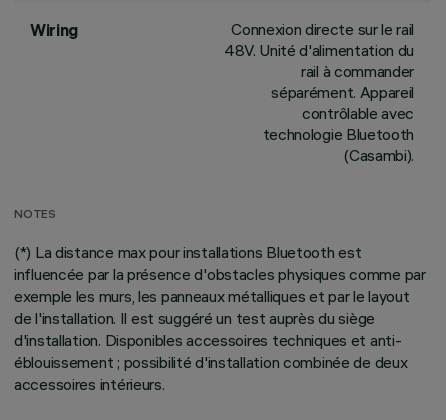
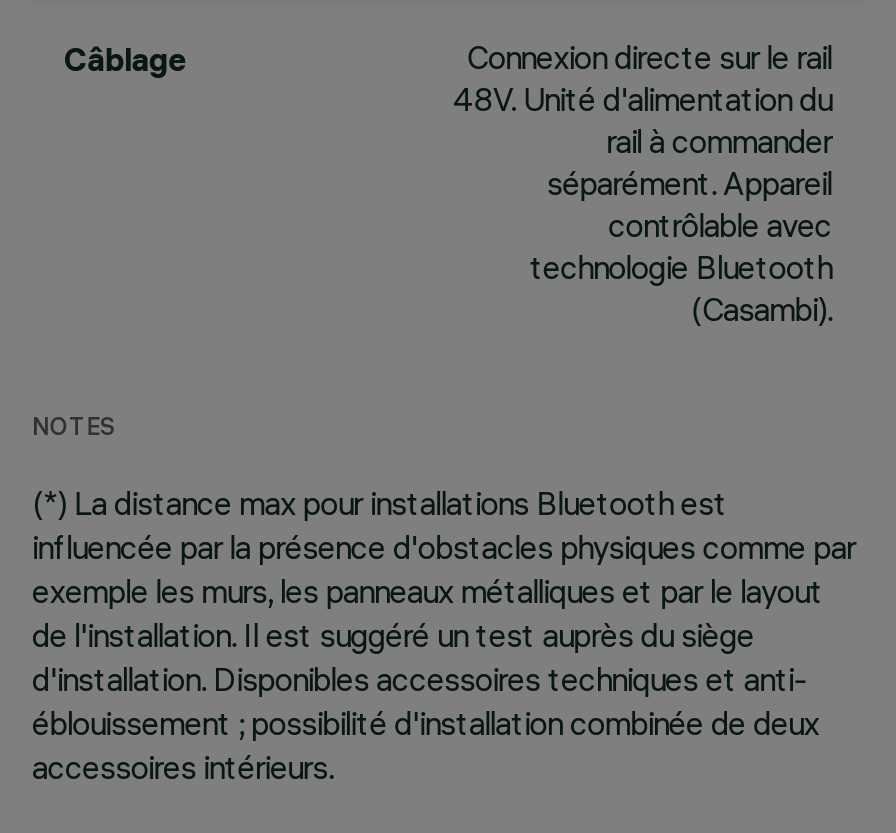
- Wiring
+ Câblage
